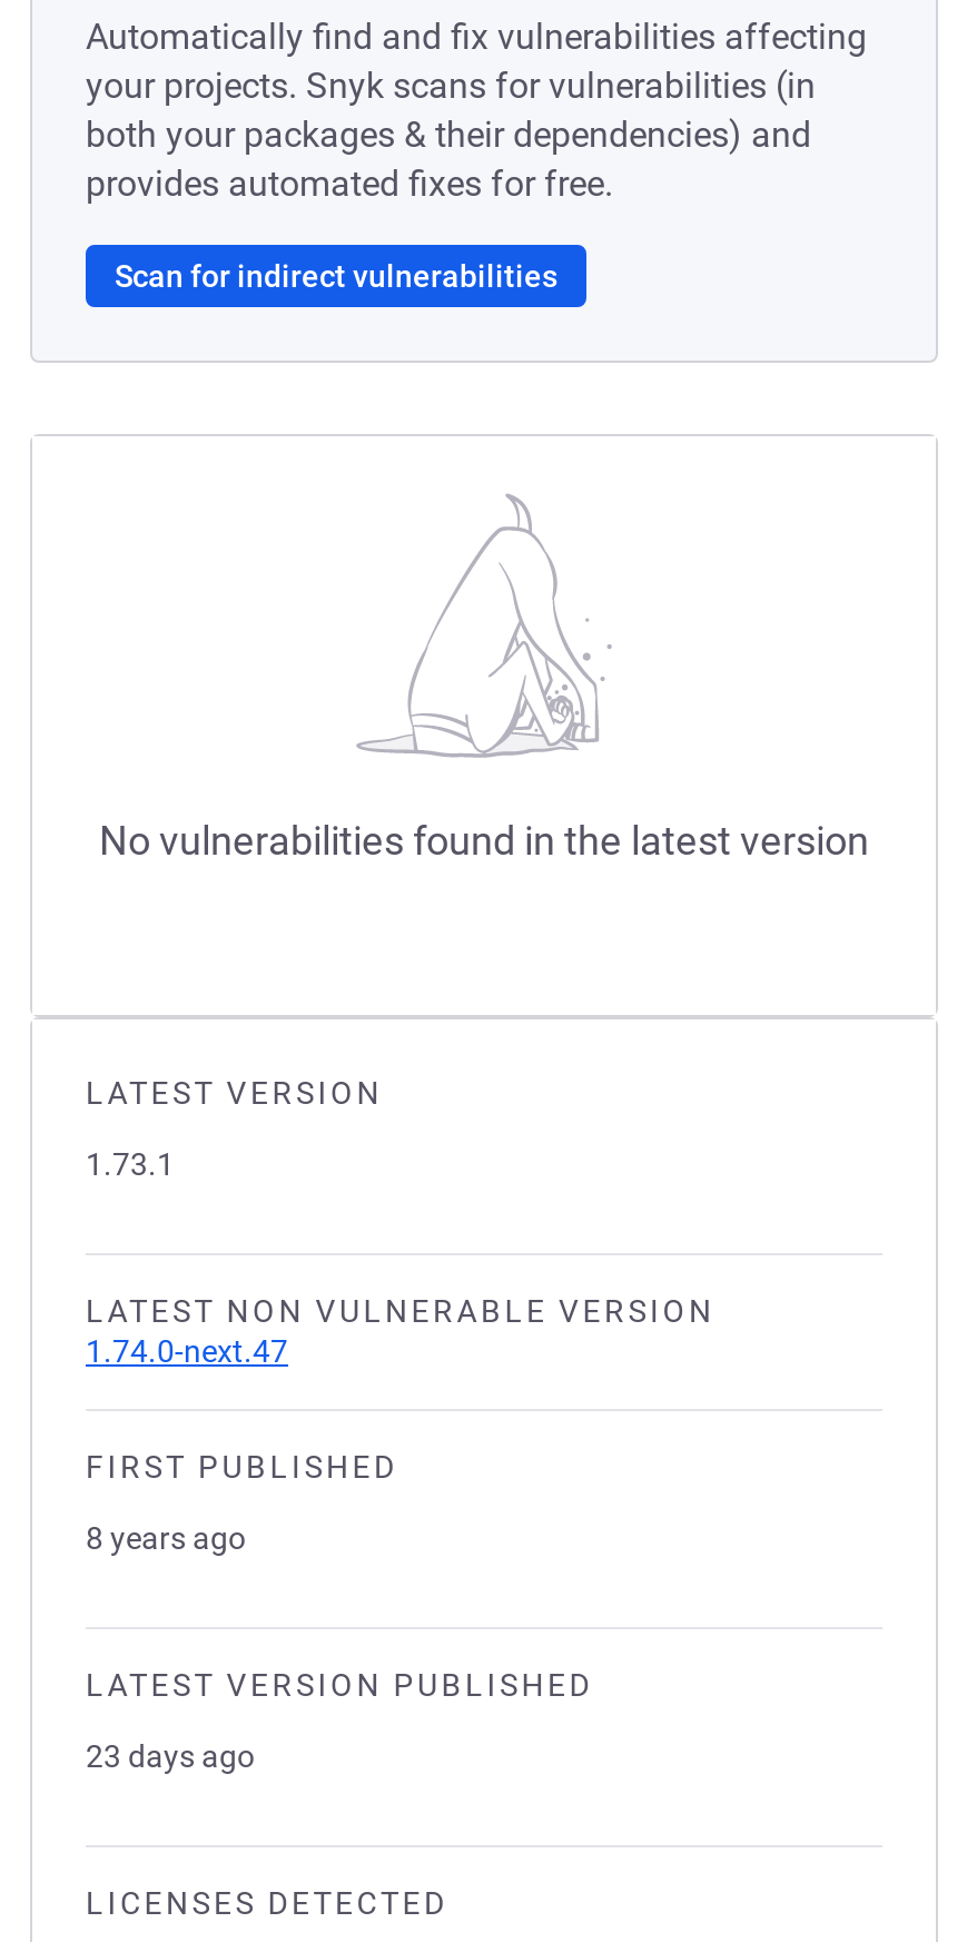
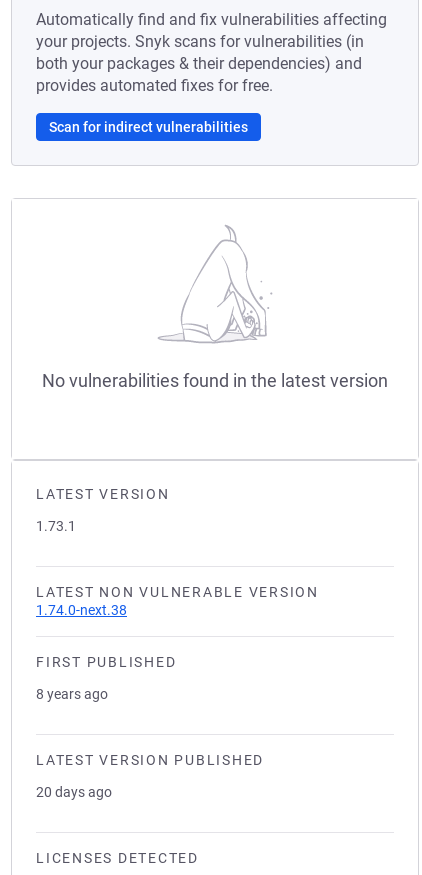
- 1.74.0-next.47
+ 1.74.0-next.38

- 23 days ago
+ 20 days ago
